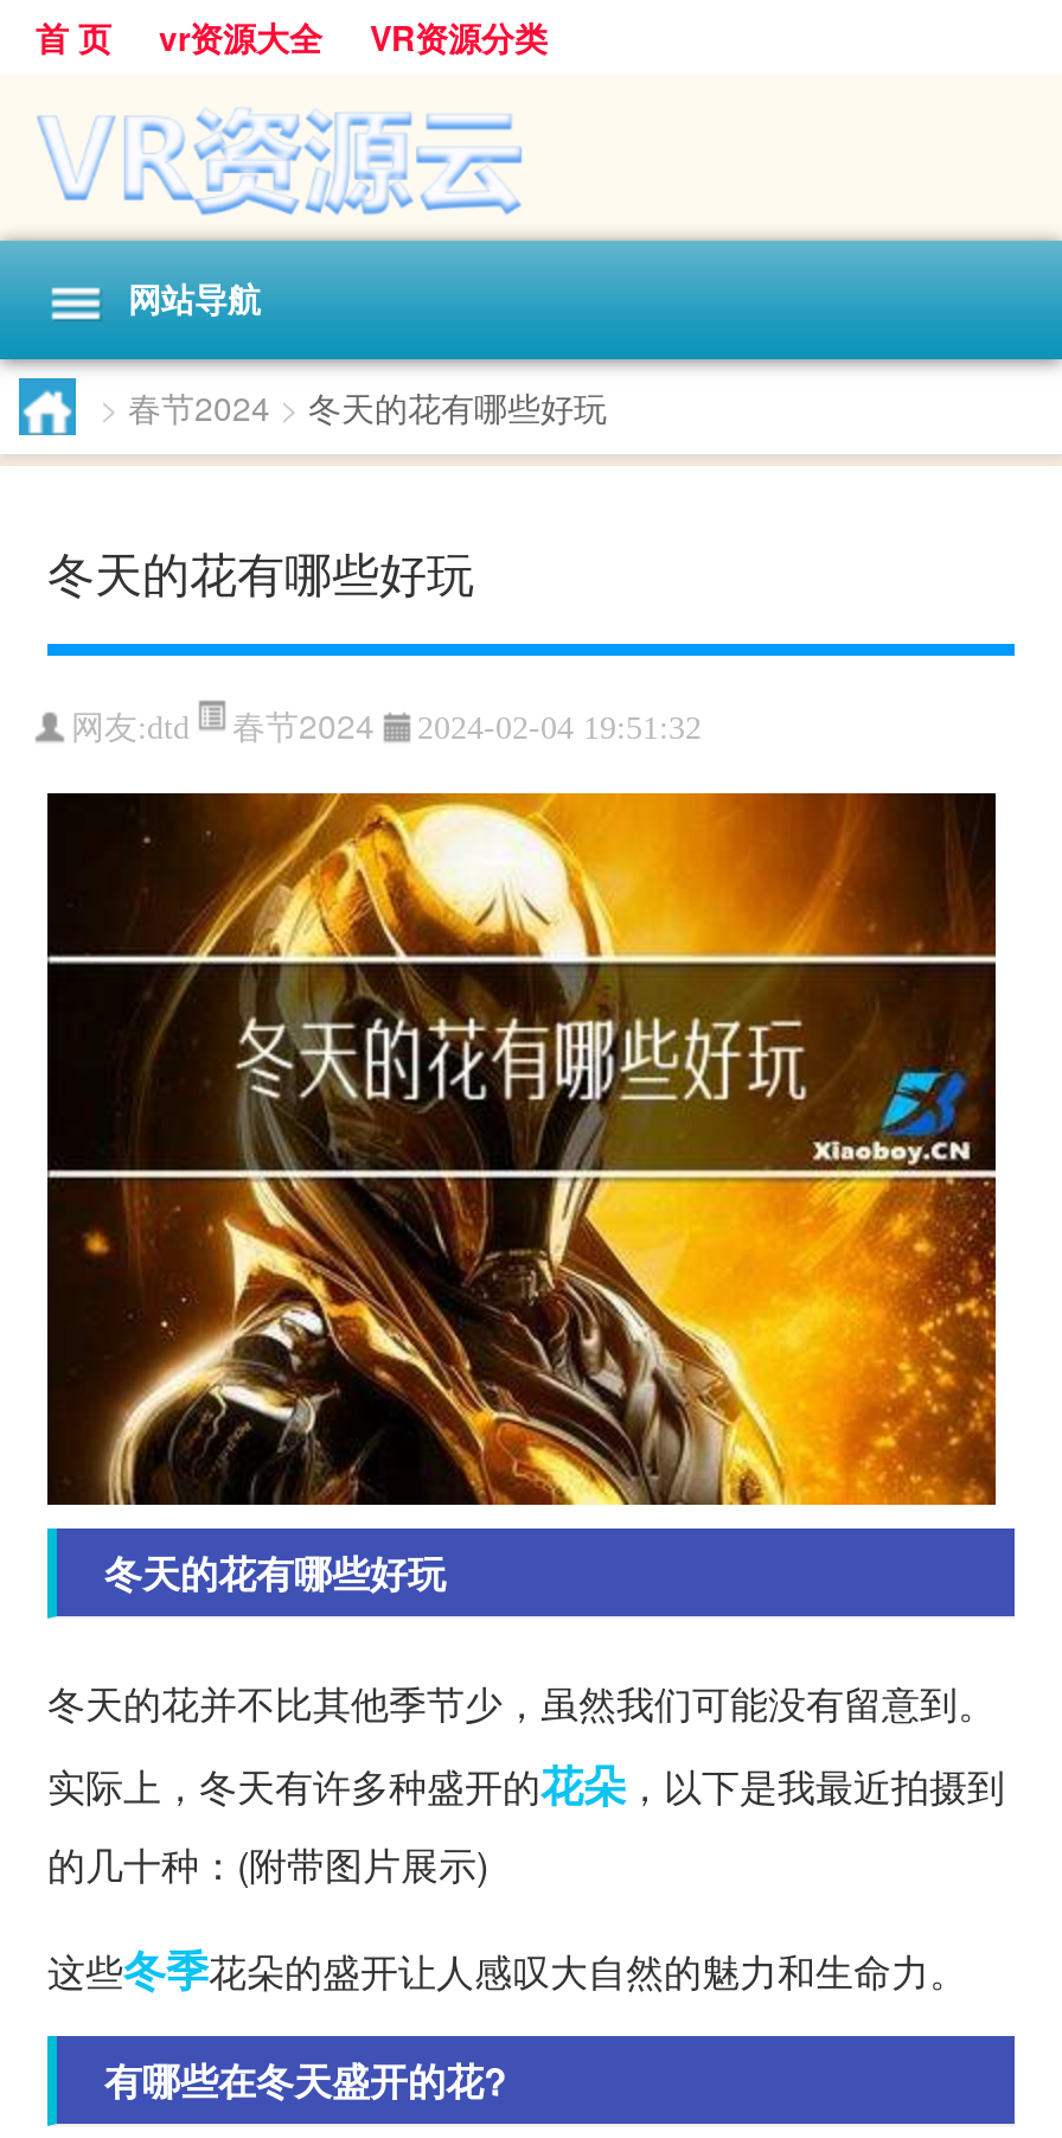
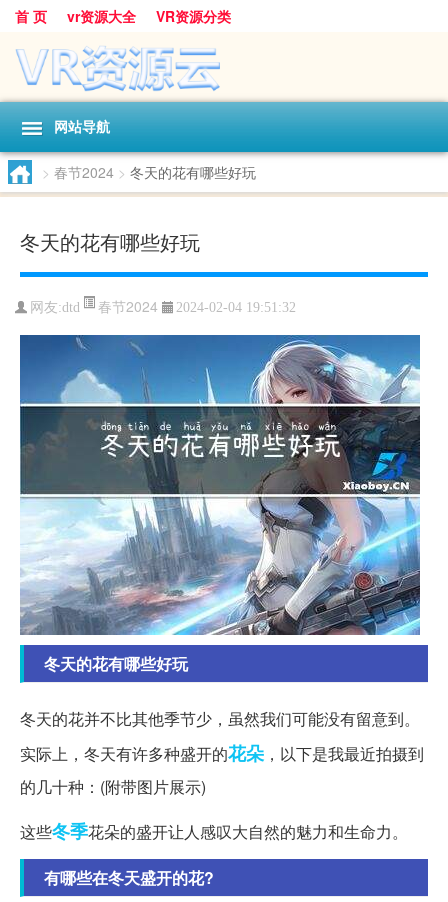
- [image]
+ [image]
